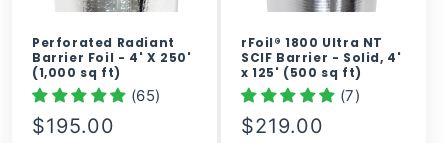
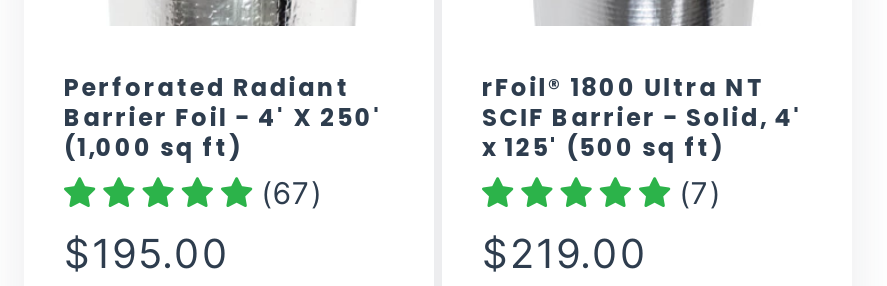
- (65)
+ (67)
